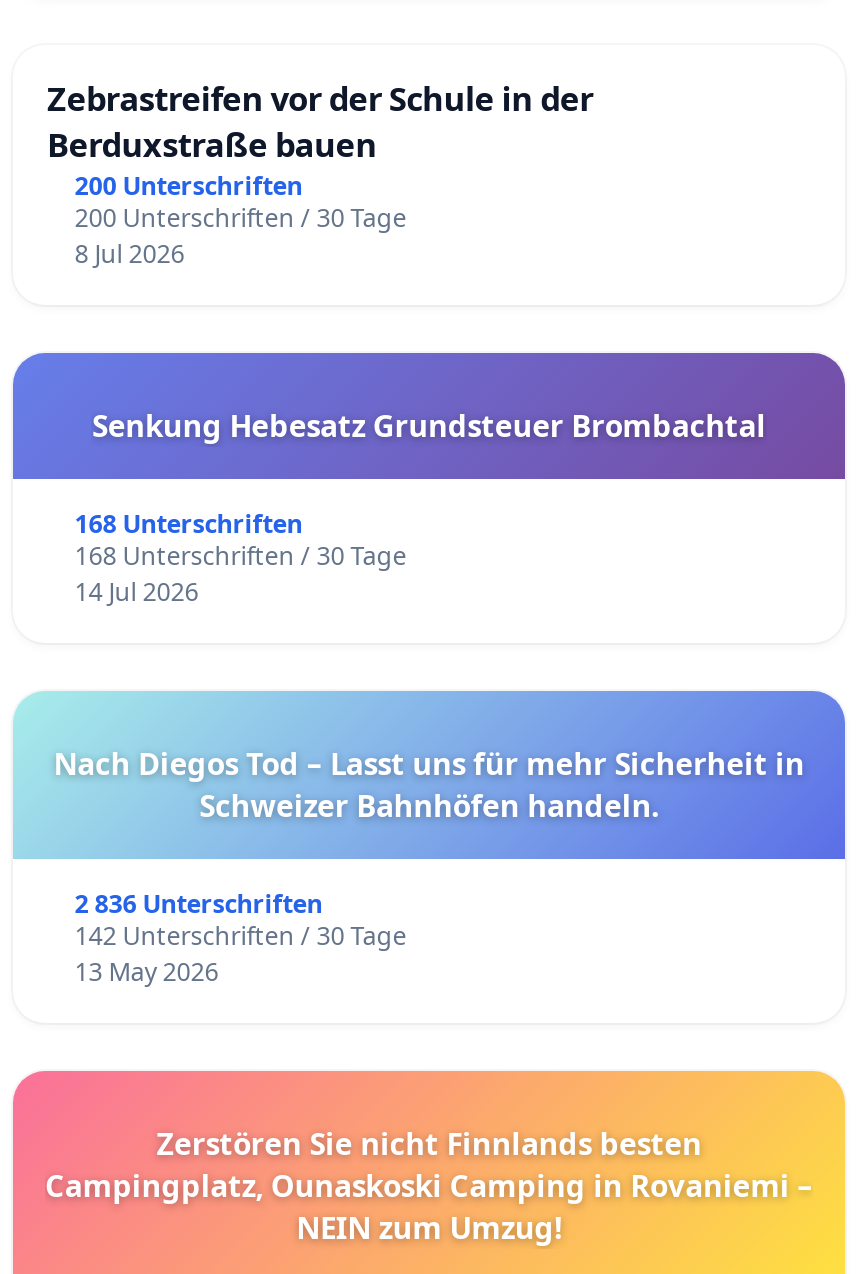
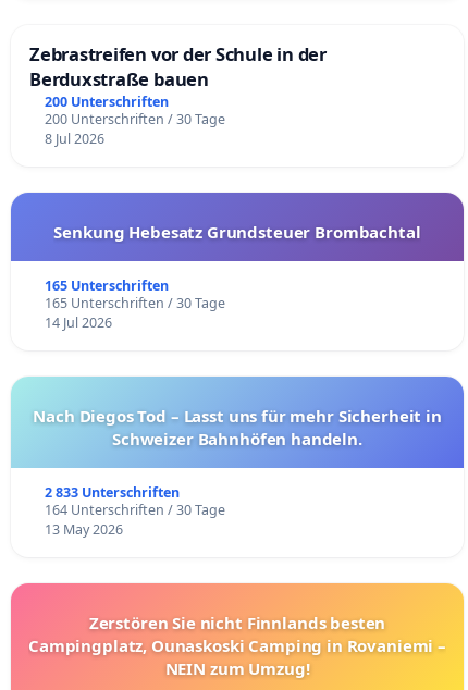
- 168 Unterschriften
+ 165 Unterschriften

- 168 Unterschriften / 30 Tage
+ 165 Unterschriften / 30 Tage

- 2 836 Unterschriften
+ 2 833 Unterschriften

- 142 Unterschriften / 30 Tage
+ 164 Unterschriften / 30 Tage
